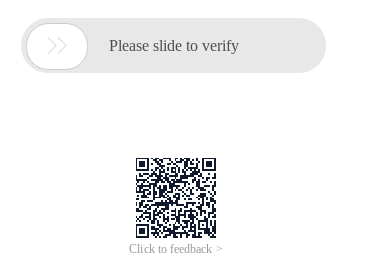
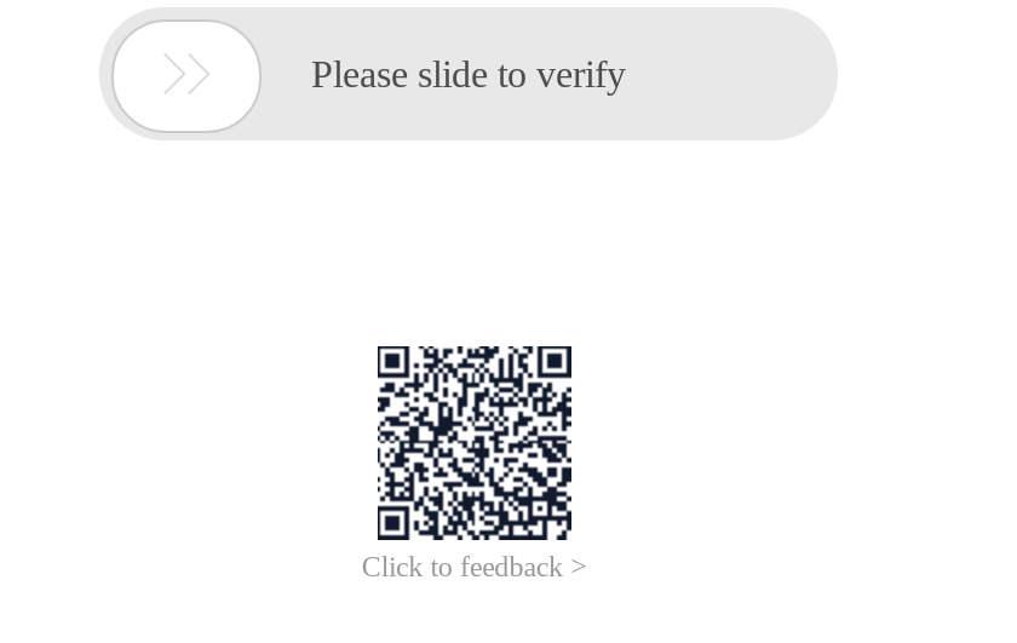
- [image]
+ [image]
